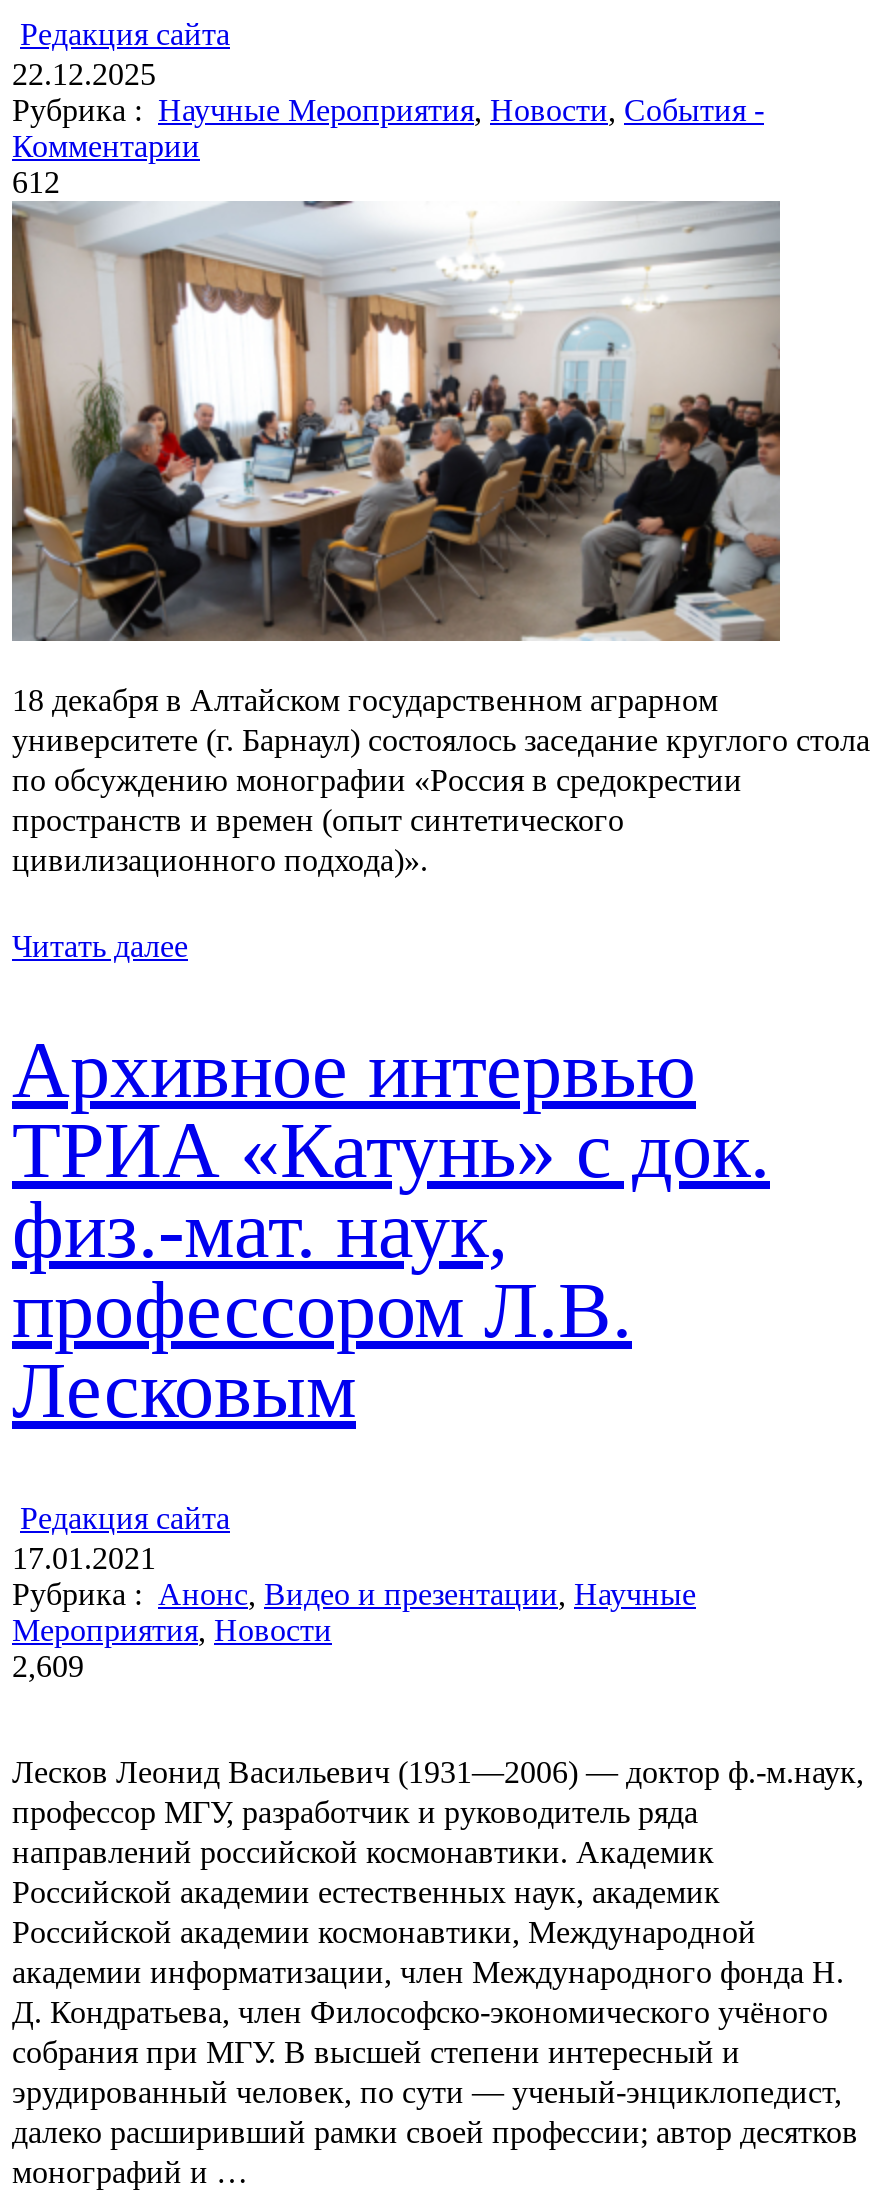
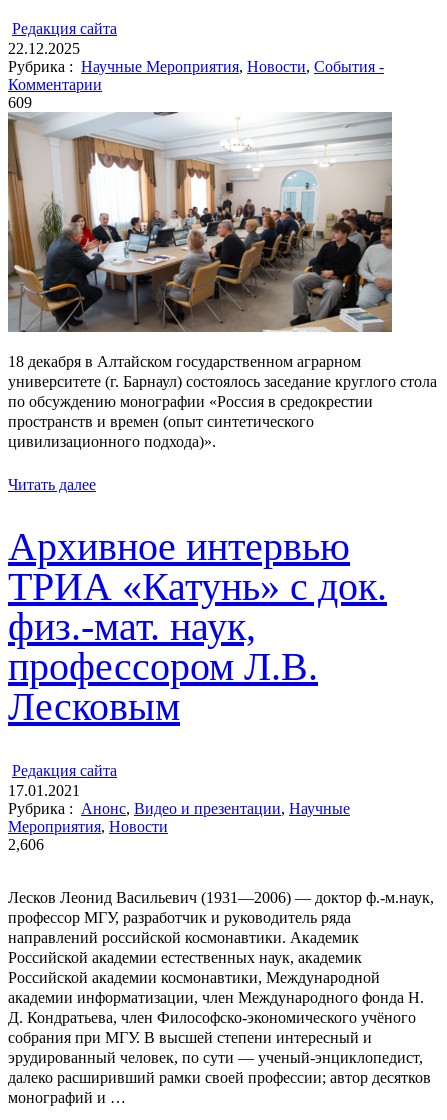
- 612
+ 609

- 2,609
+ 2,606
